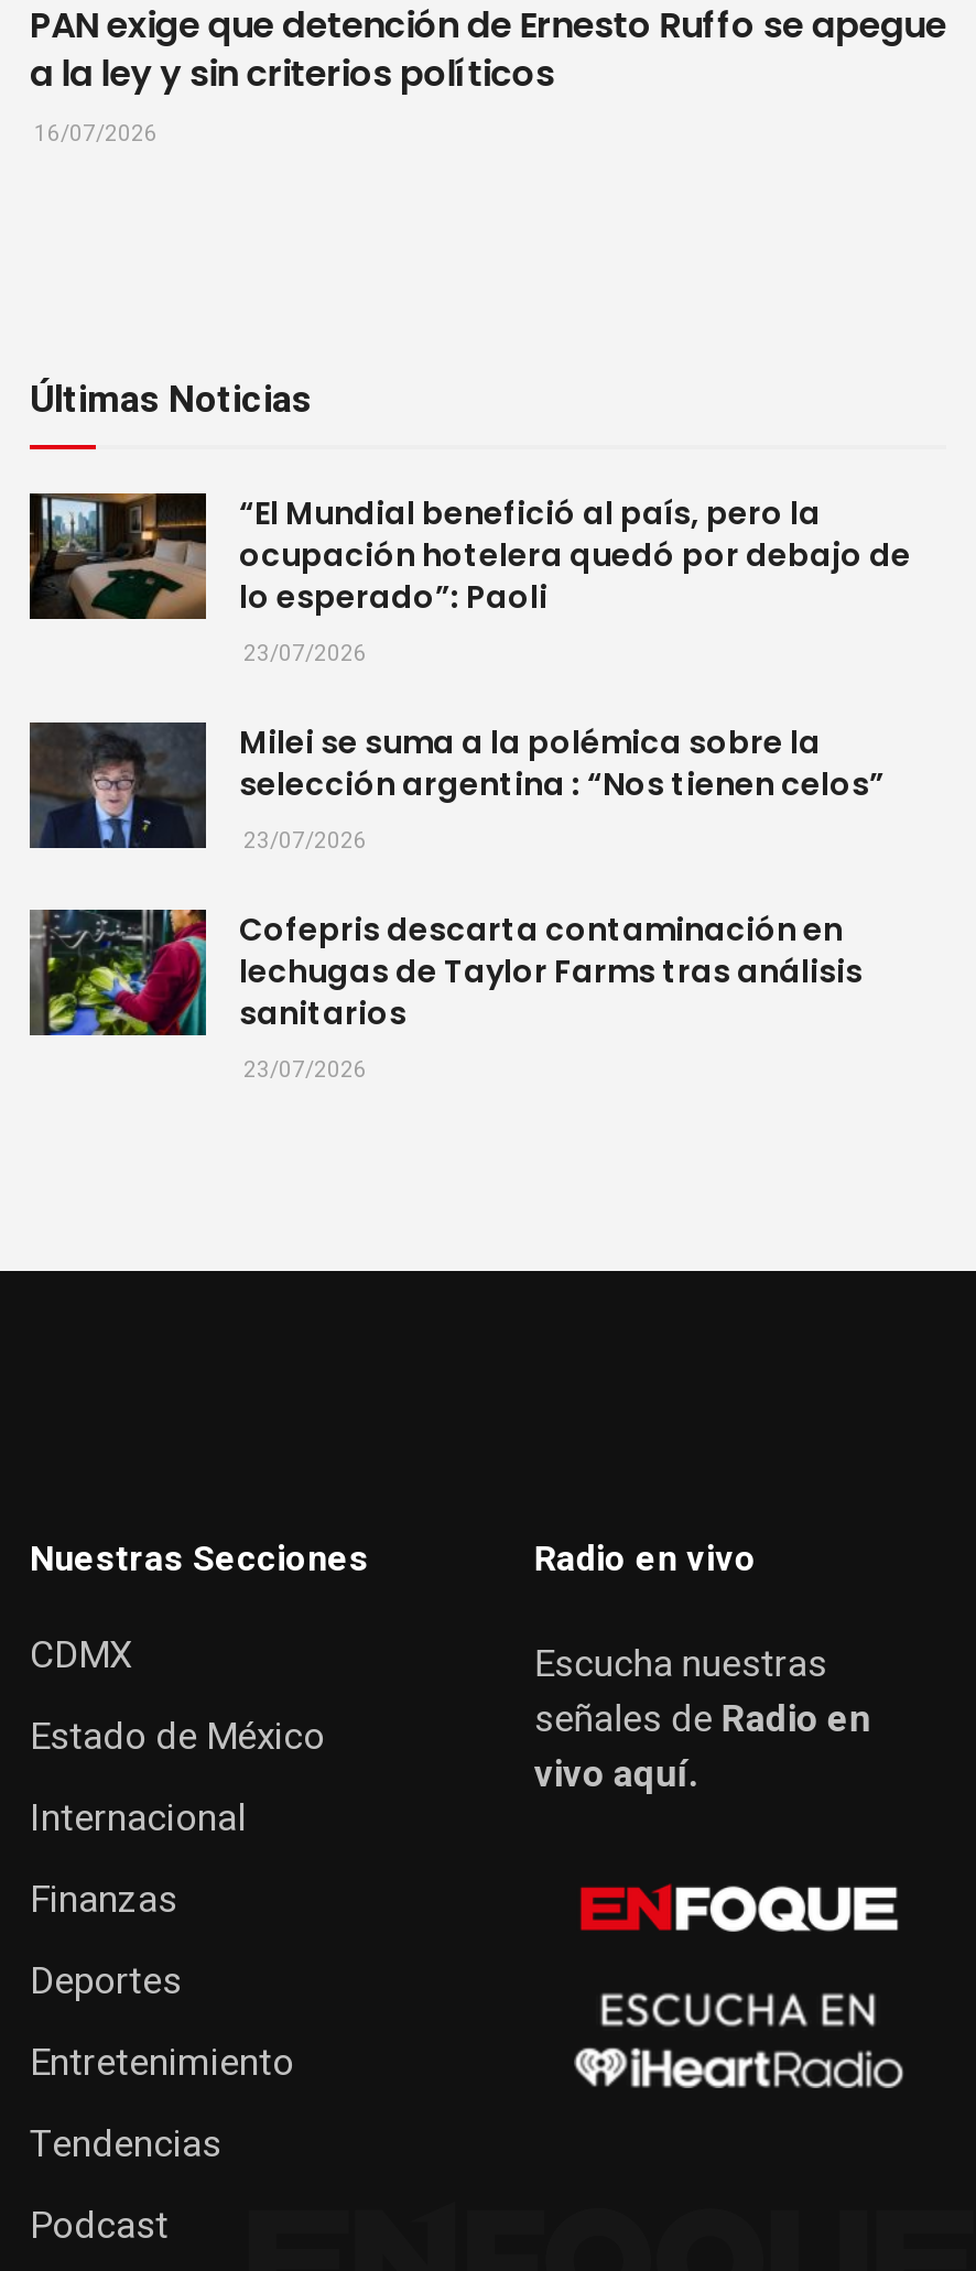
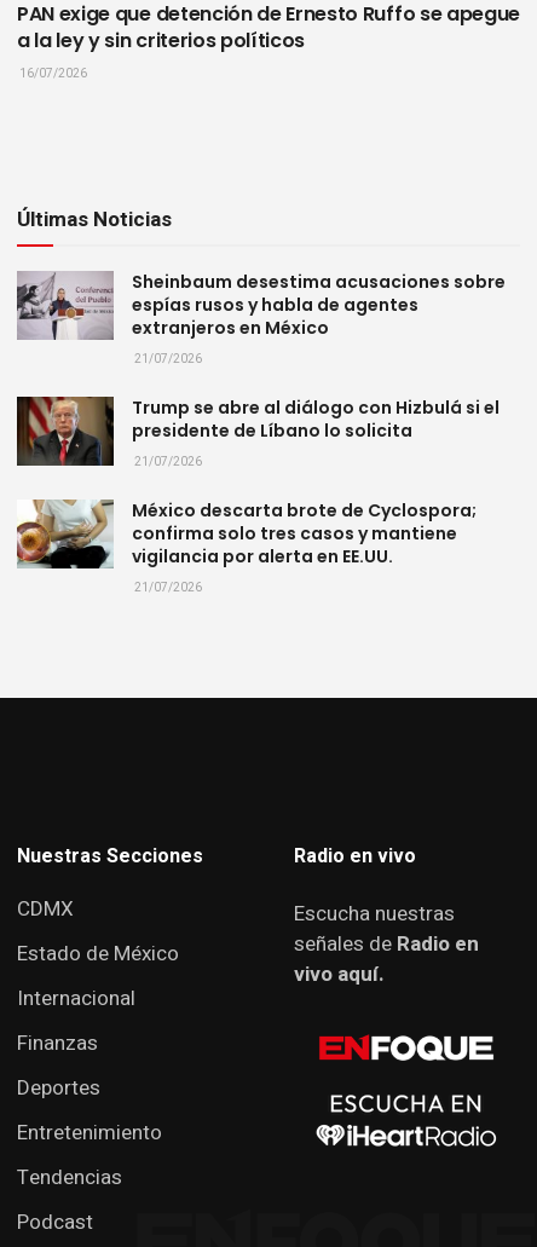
- [image]
- “El Mundial benefició al país, pero la
- ocupación hotelera quedó por debajo de
- lo esperado”: Paoli
- 23/07/2026
+ [image]
+ Sheinbaum desestima acusaciones sobre
+ espías rusos y habla de agentes
+ extranjeros en México
+ 21/07/2026

- [image]
- Milei se suma a la polémica sobre la
- selección argentina : “Nos tienen celos”
- 23/07/2026
+ [image]
+ Trump se abre al diálogo con Hizbulá si el
+ presidente de Líbano lo solicita
+ 21/07/2026

- [image]
- Cofepris descarta contaminación en
- lechugas de Taylor Farms tras análisis
- sanitarios
- 23/07/2026
+ [image]
+ México descarta brote de Cyclospora;
+ confirma solo tres casos y mantiene
+ vigilancia por alerta en EE.UU.
+ 21/07/2026
